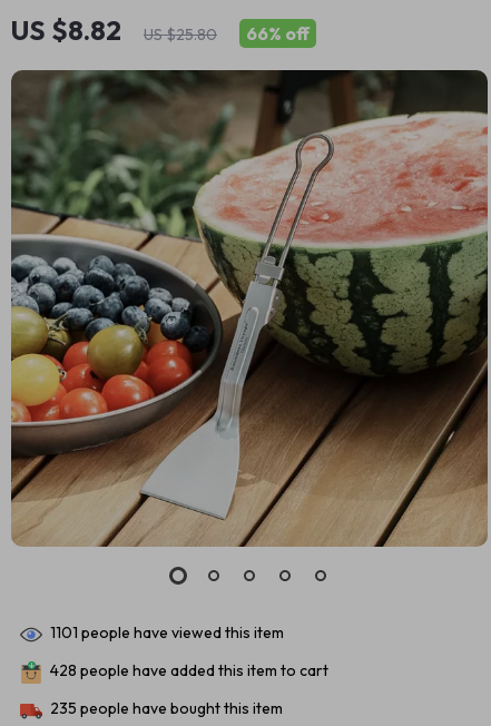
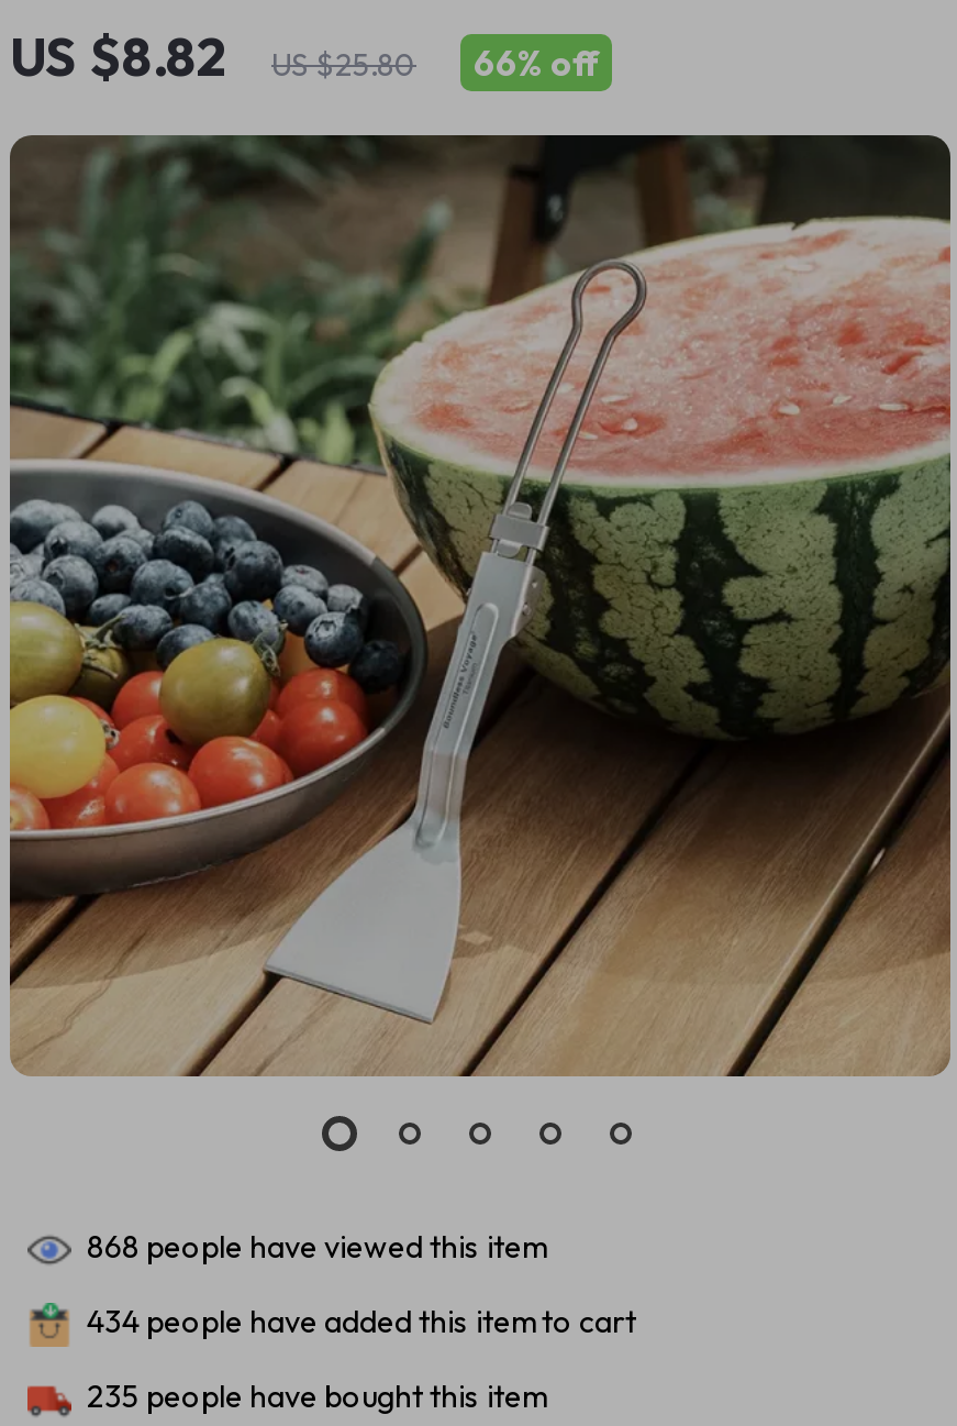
- 1101 people have viewed this item
+ 868 people have viewed this item

- 428 people have added this item to cart
+ 434 people have added this item to cart
